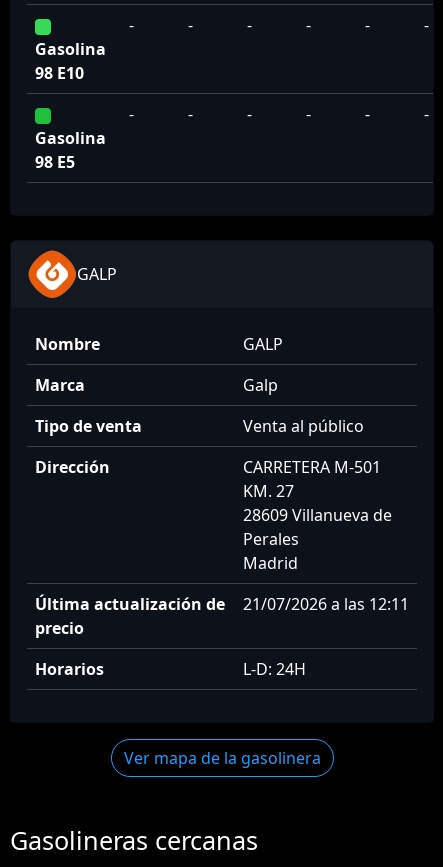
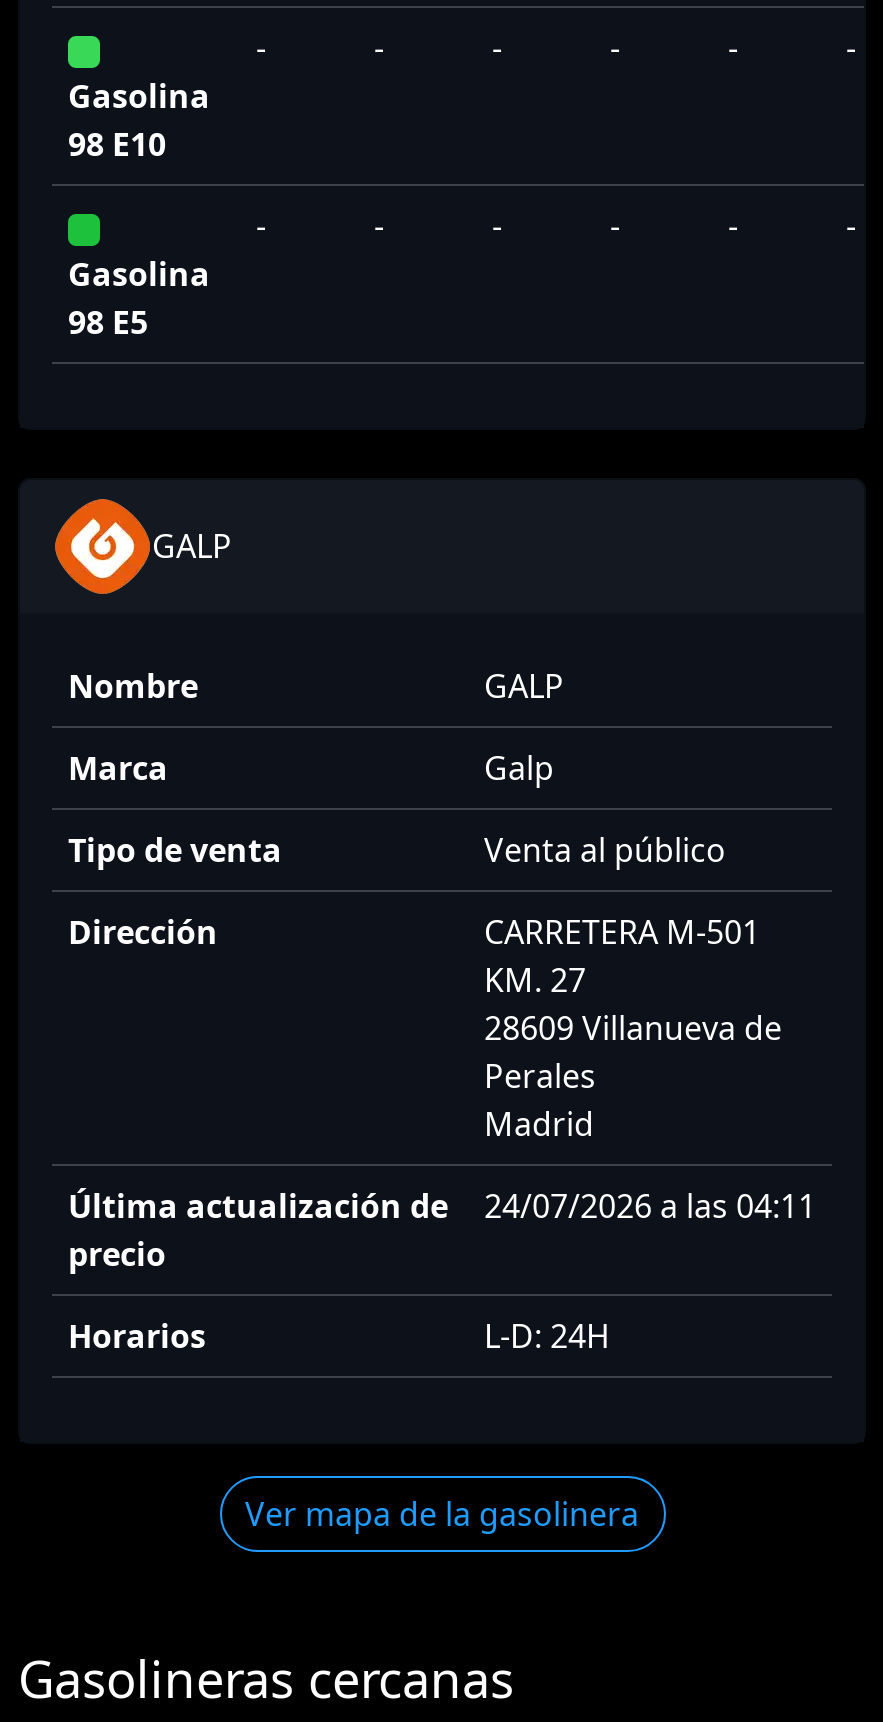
- Última actualización de 21/07/2026 a las 12:11
+ Última actualización de 24/07/2026 a las 04:11
